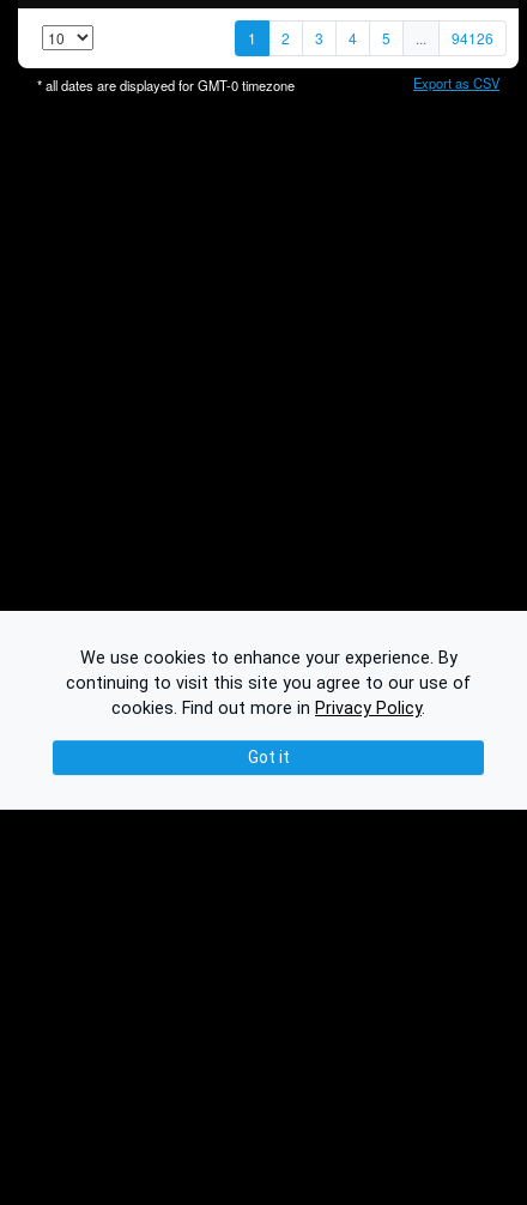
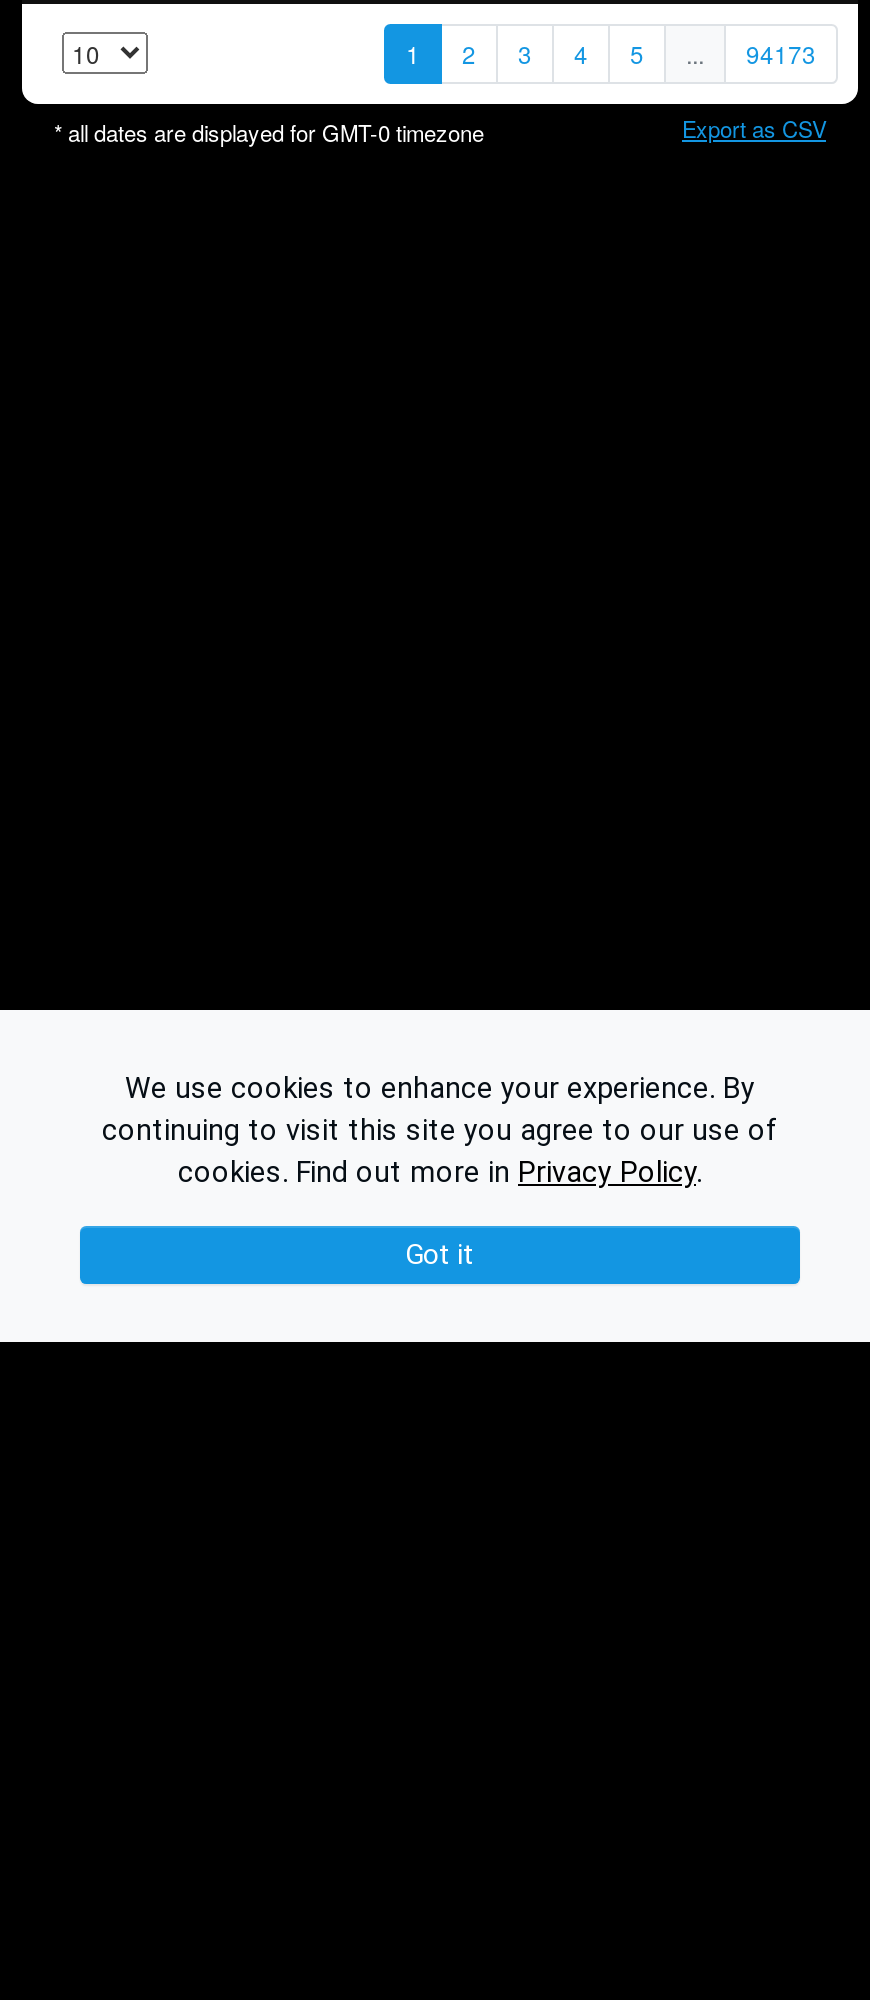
- 94126
+ 94173
